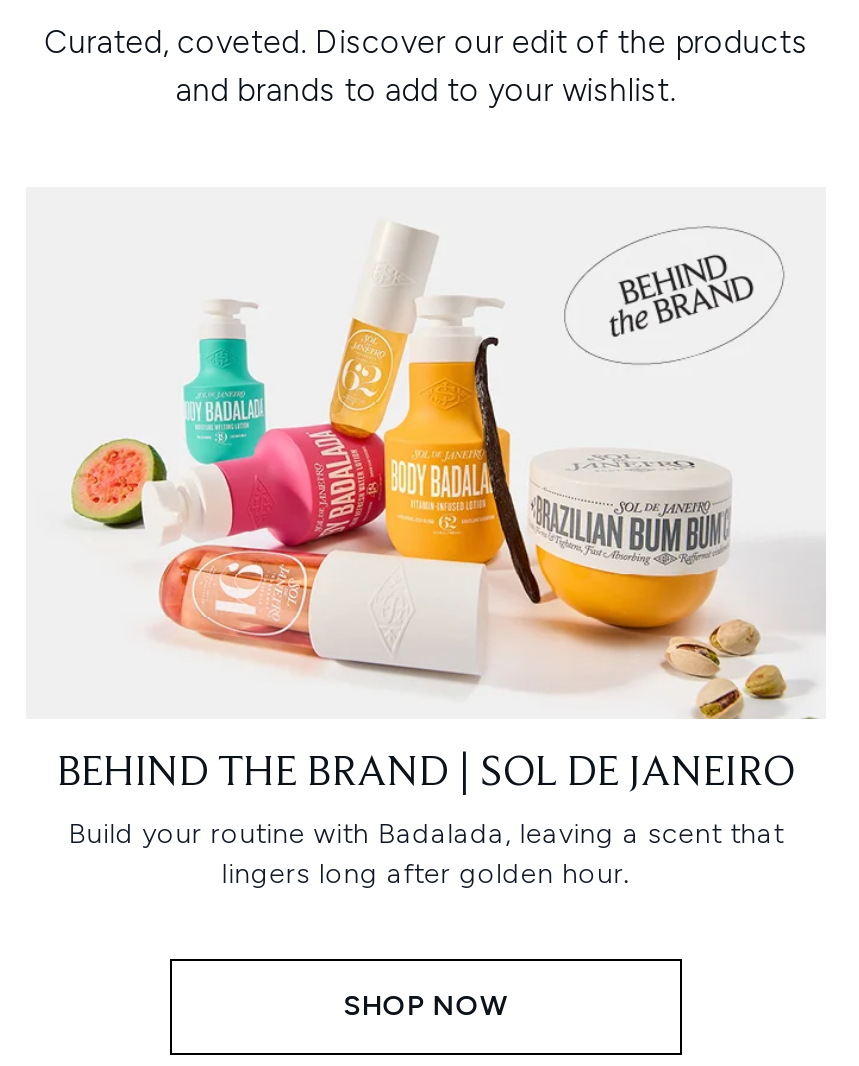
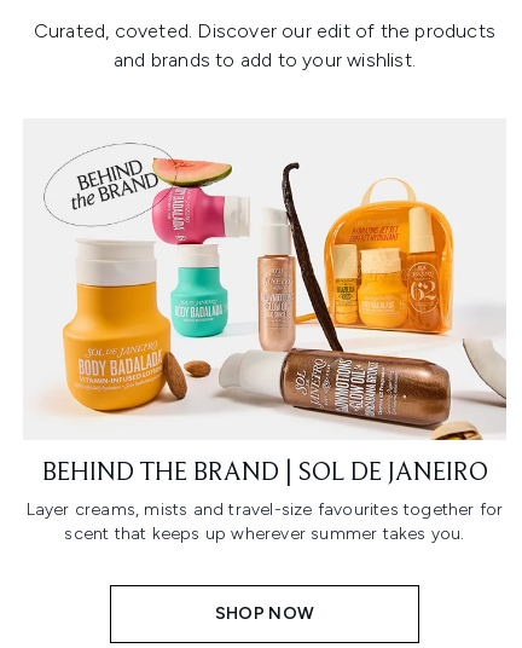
- [image]
+ [image]

- Build your routine with Badalada, leaving a scent that
- lingers long after golden hour.
+ Layer creams, mists and travel-size favourites together for
+ scent that keeps up wherever summer takes you.
